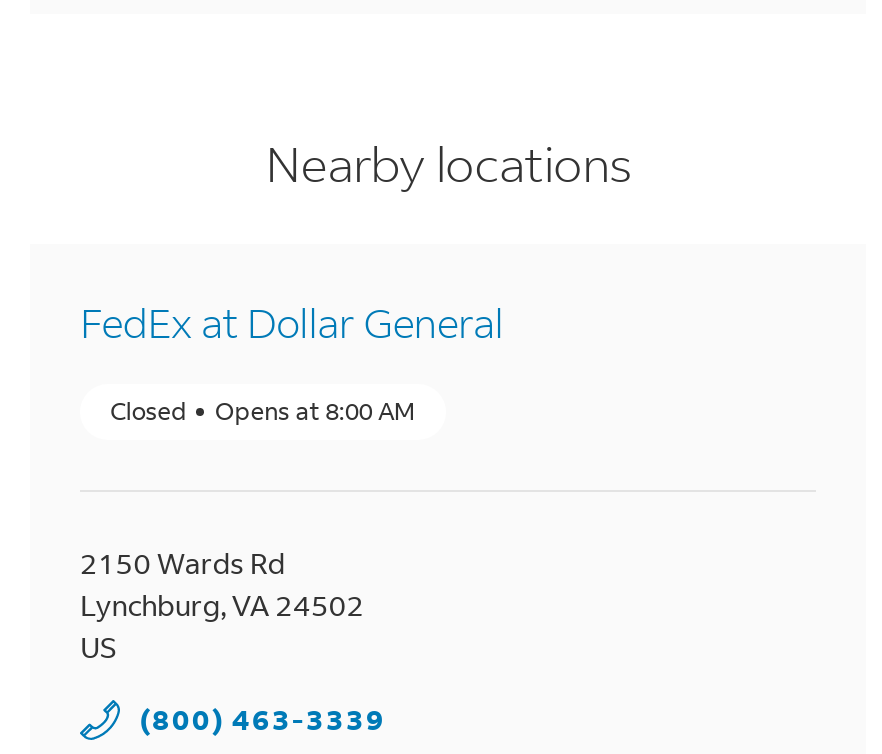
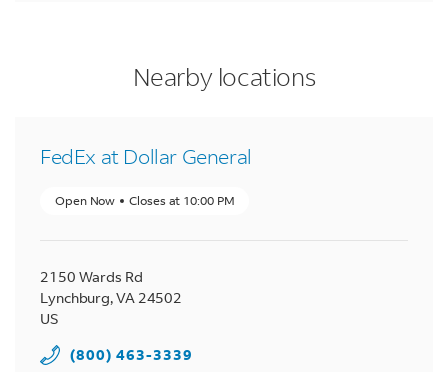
- Closed
- Opens at 8:00 AM
+ Open Now
+ Closes at 10:00 PM
